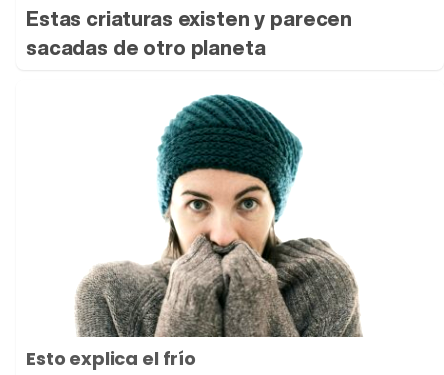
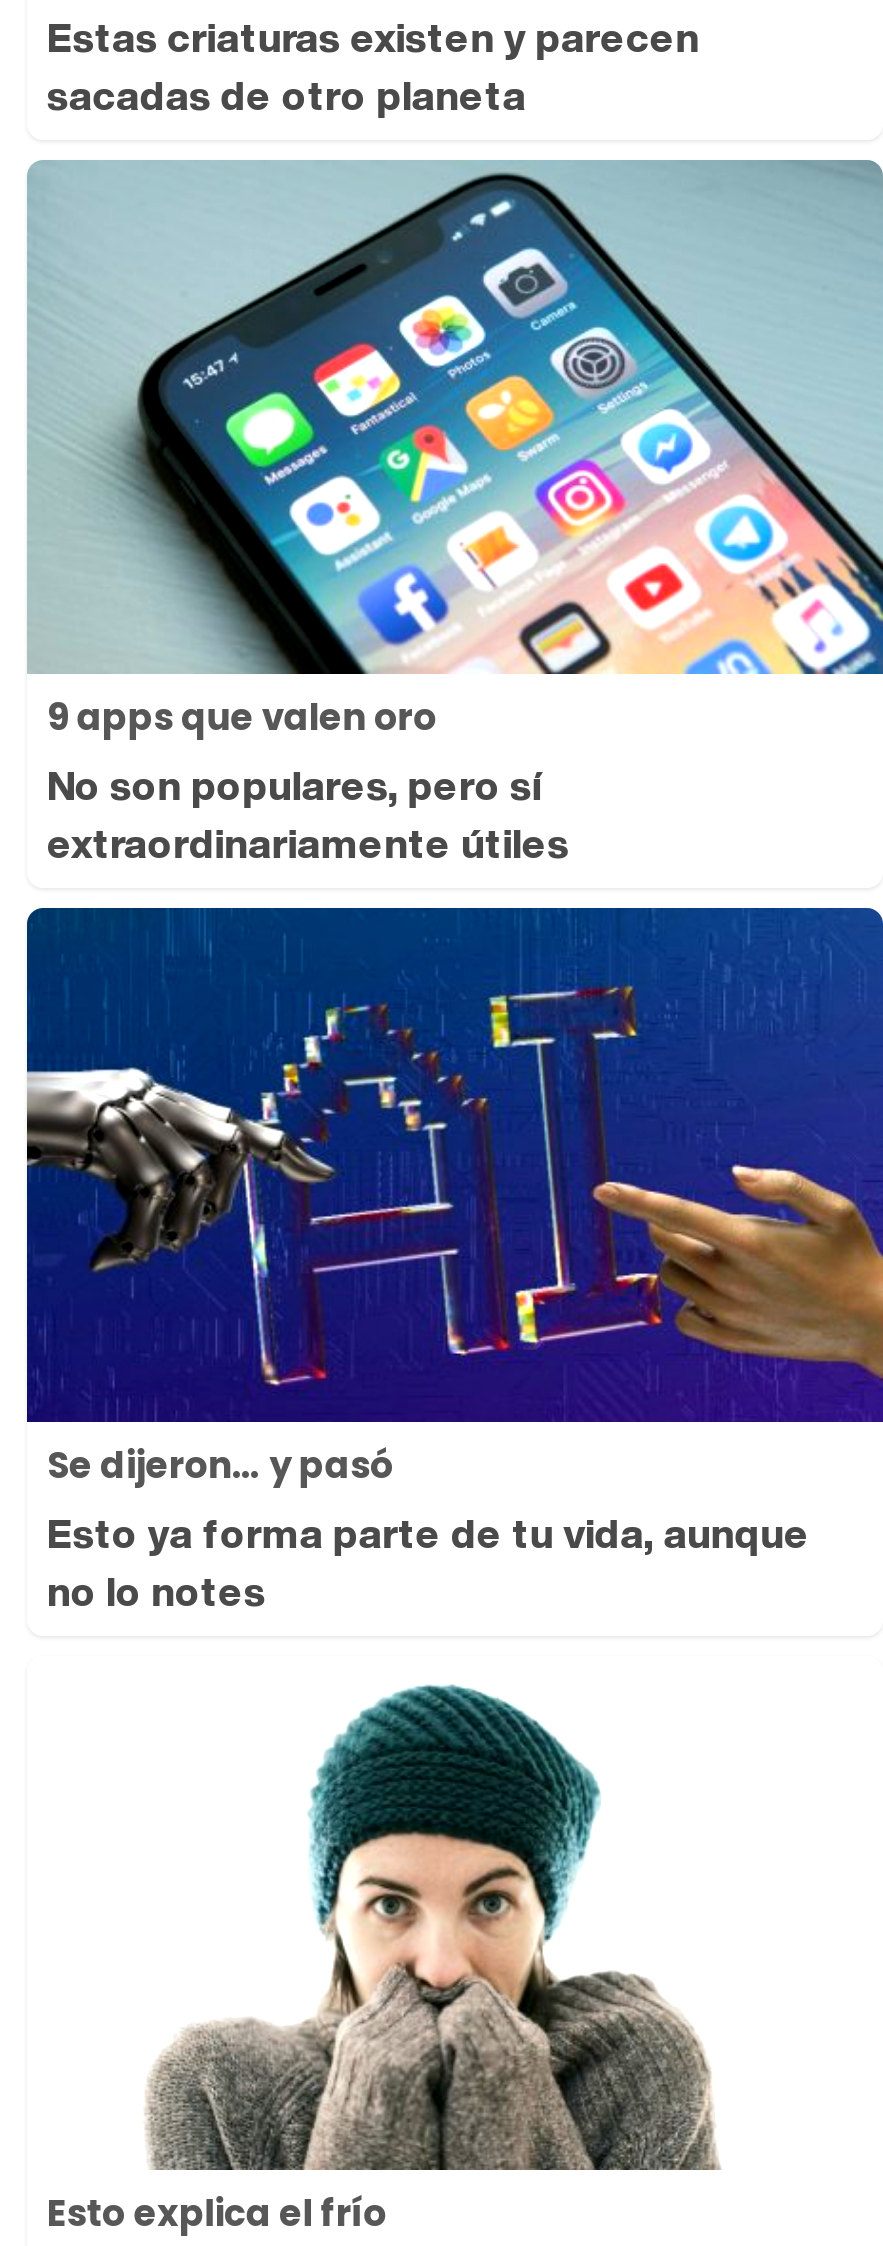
+ [image]
+ 9 apps que valen oro
+ No son populares, pero sí
+ extraordinariamente útiles

+ [image]
+ Se dijeron… y pasó
+ Esto ya forma parte de tu vida, aunque
+ no lo notes
